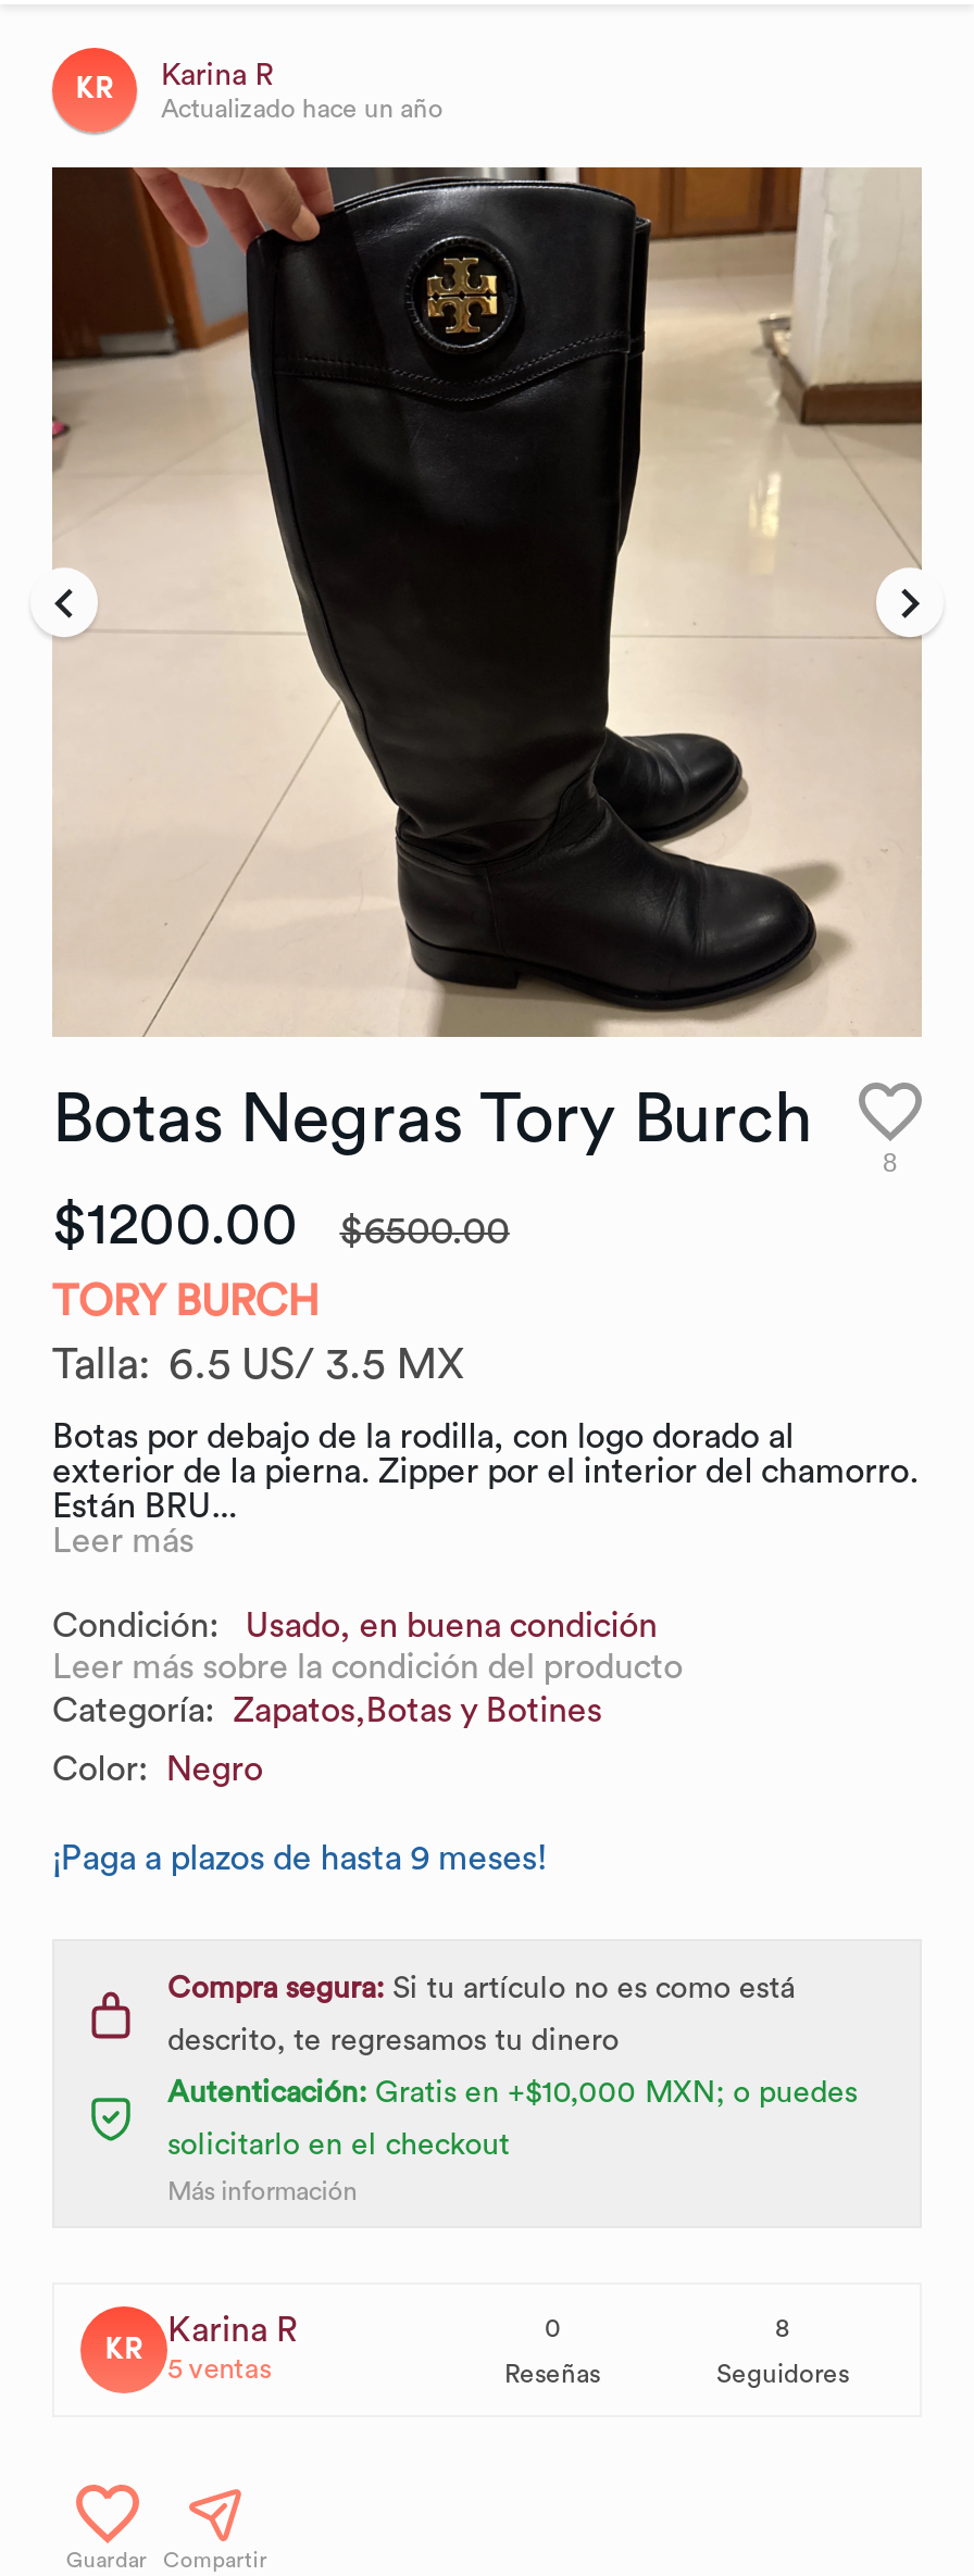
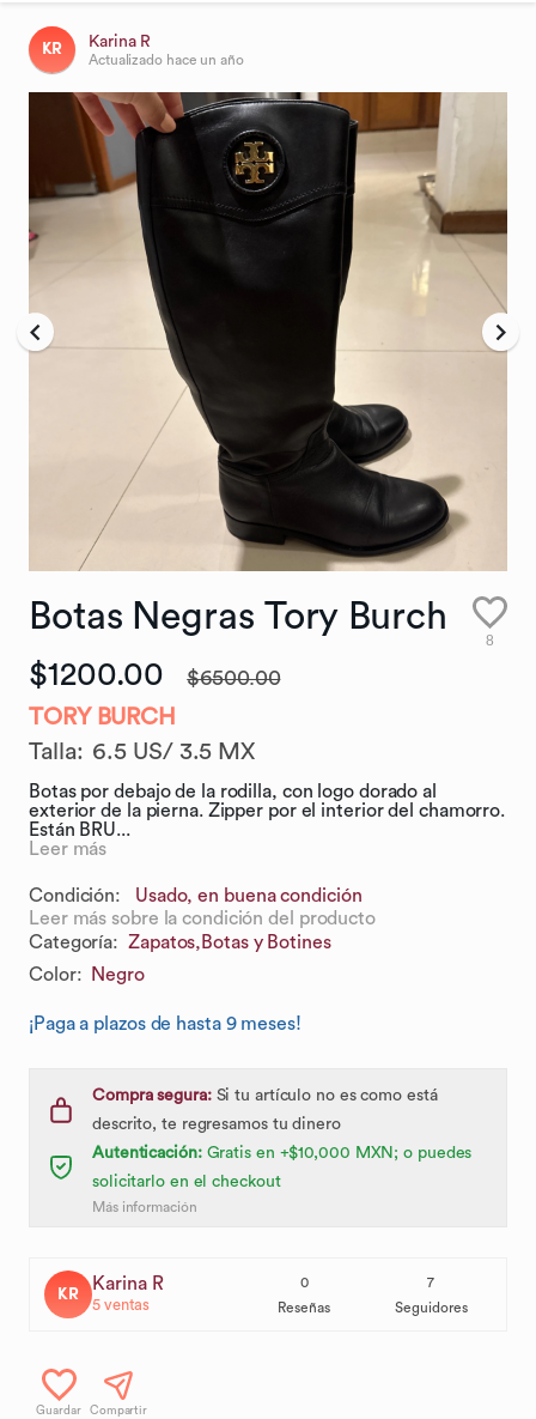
- 8
+ 7
